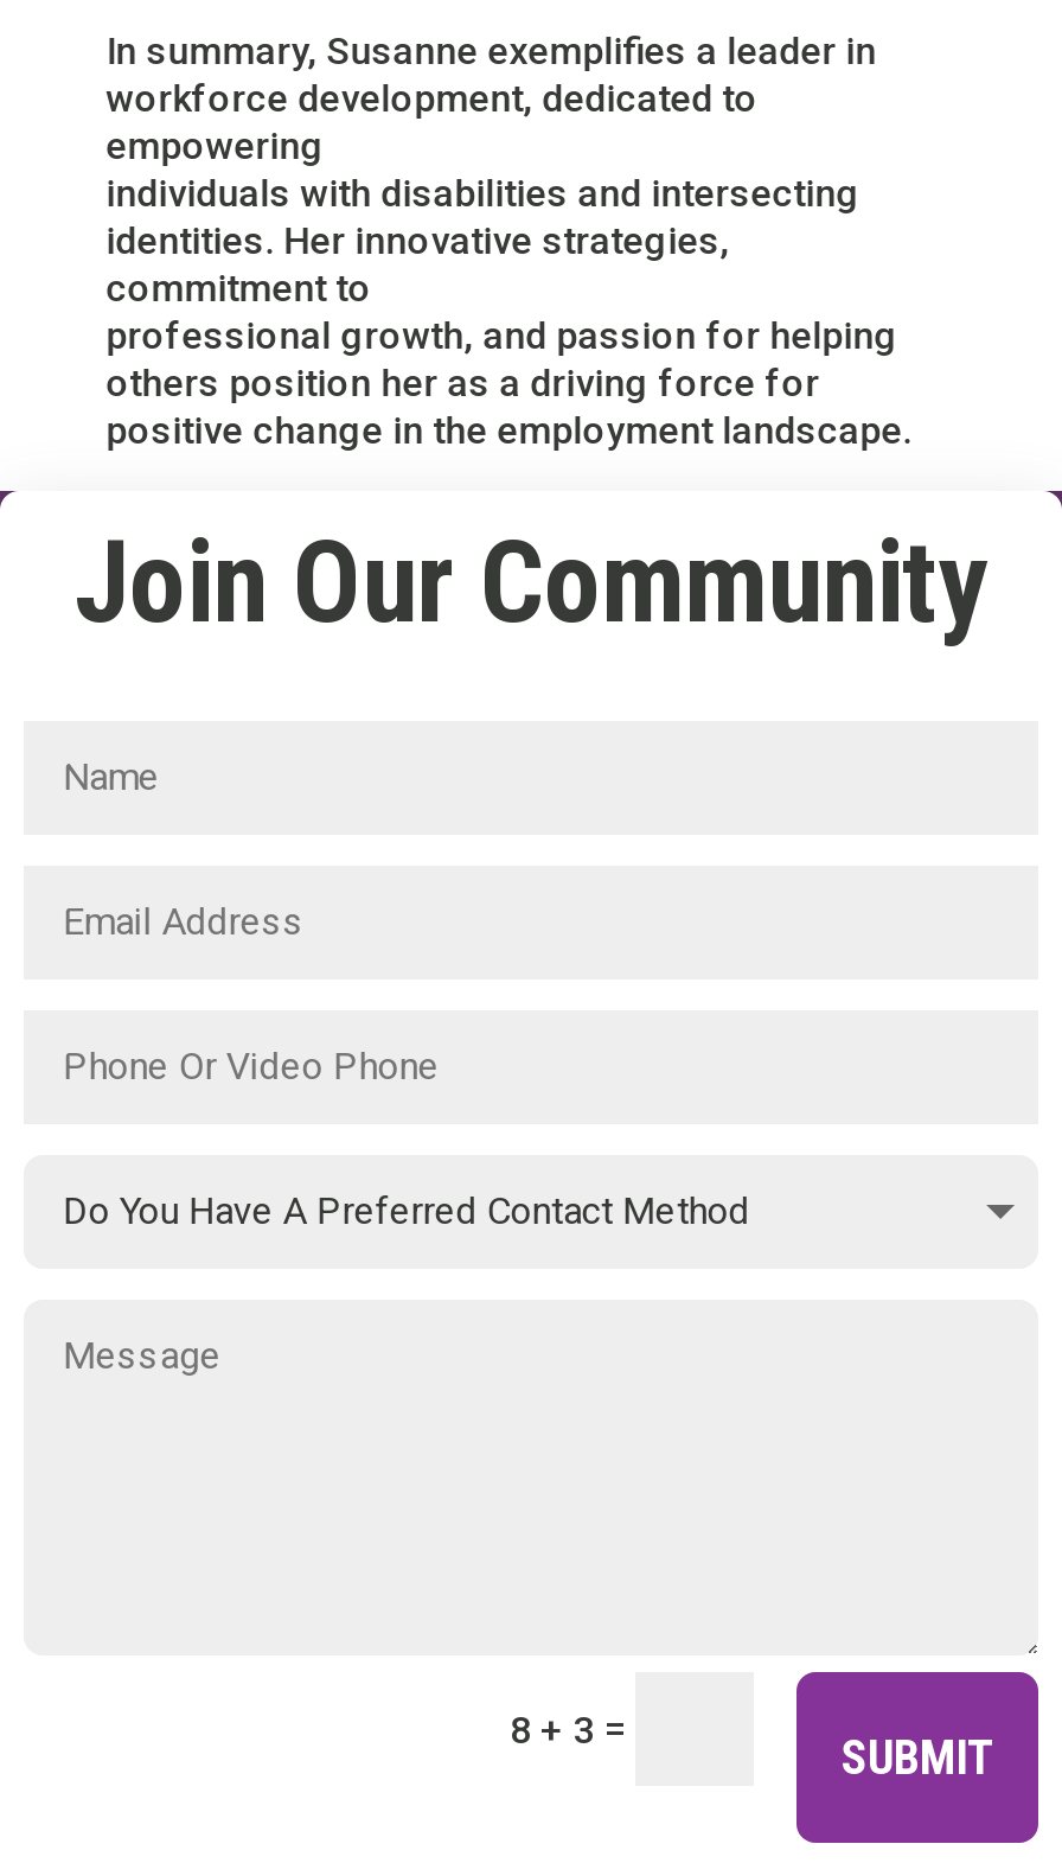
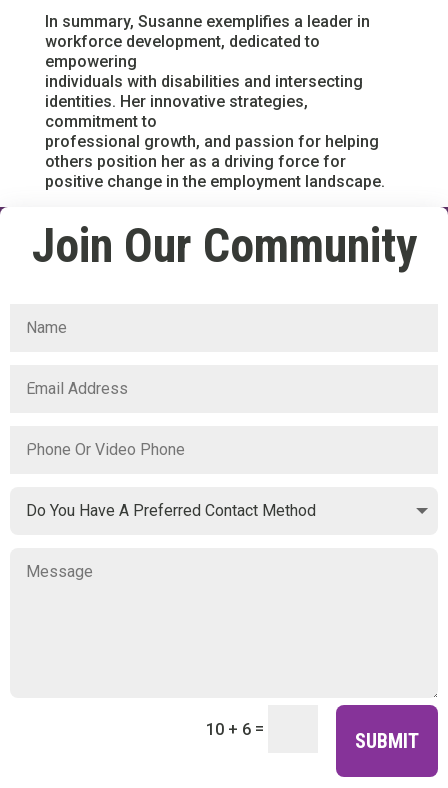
- 8 + 3 =
+ 10 + 6 =
